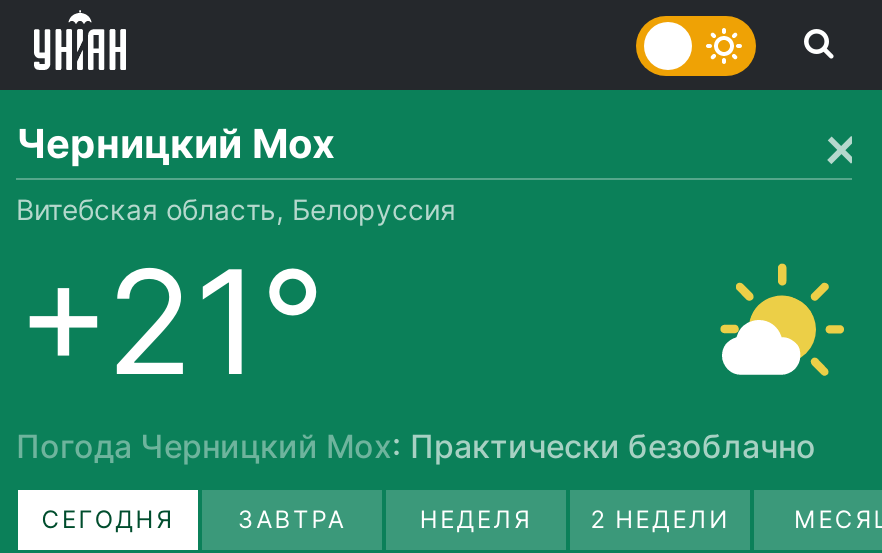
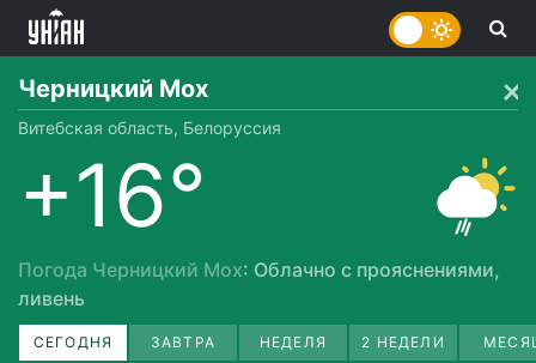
- [image]
- +21°
- Погода Черницкий Мох: Практически безоблачно
+ [image]
+ +16°
+ Погода Черницкий Мох: Облачно с прояснениями,
+ ливень
